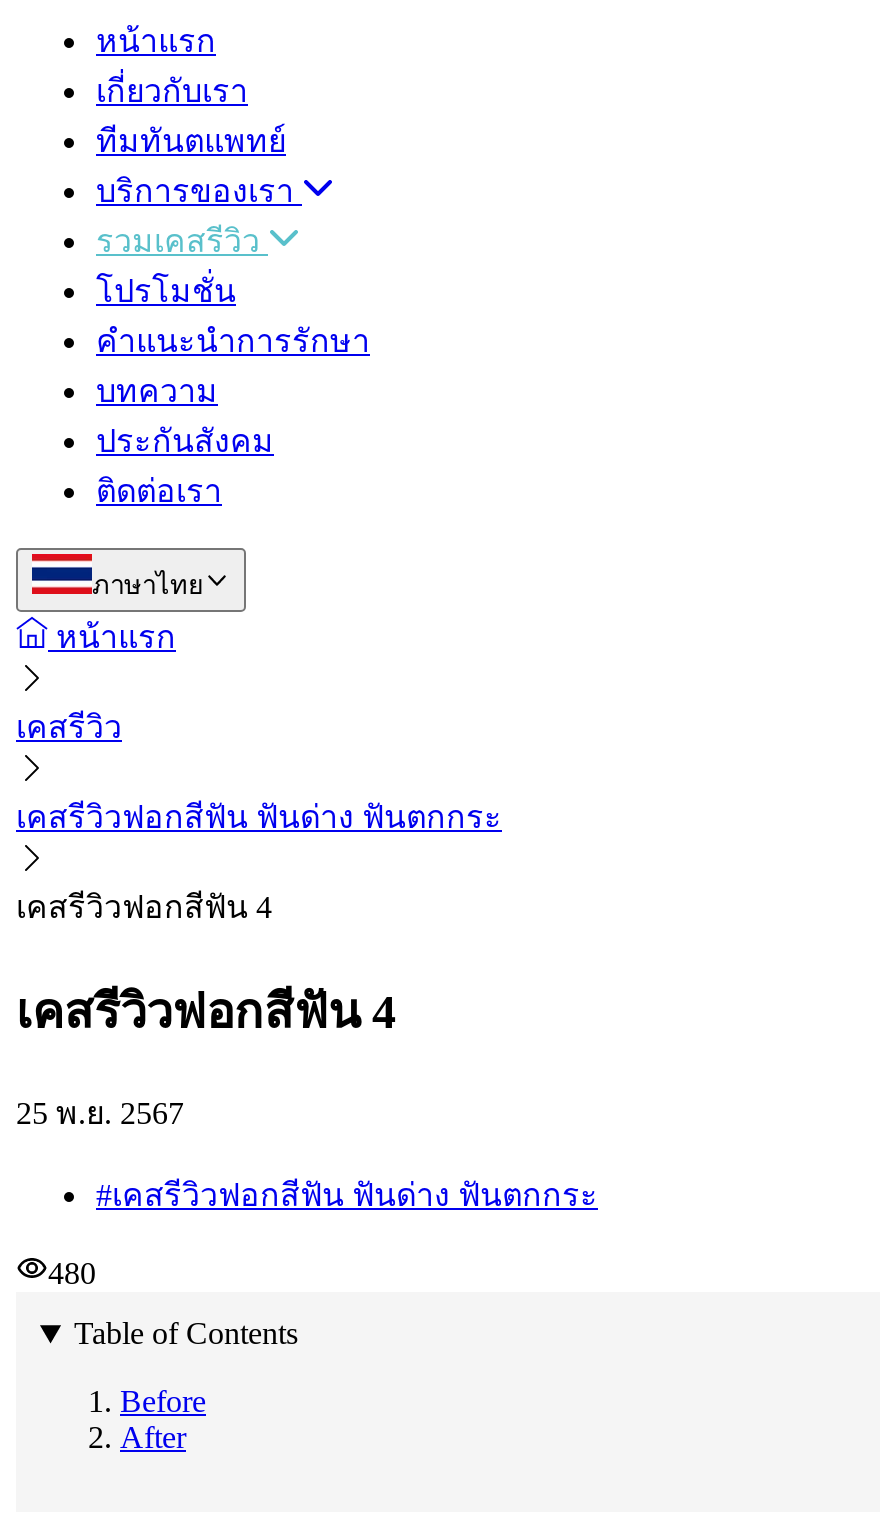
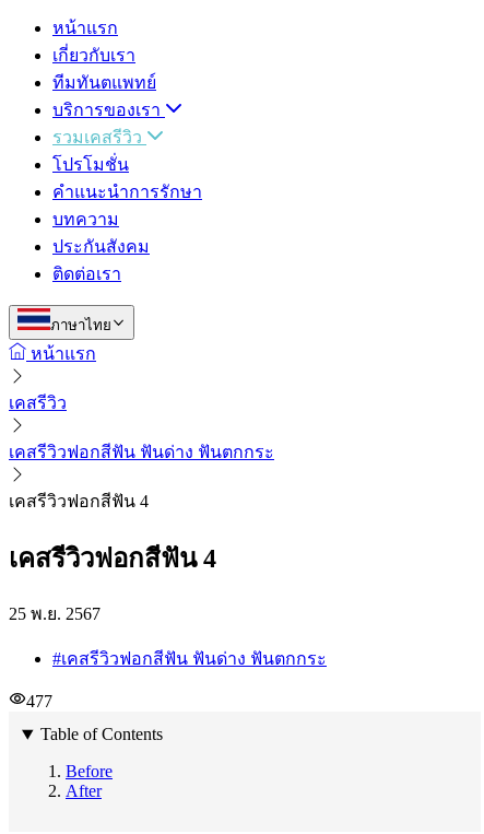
- 480
+ 477
